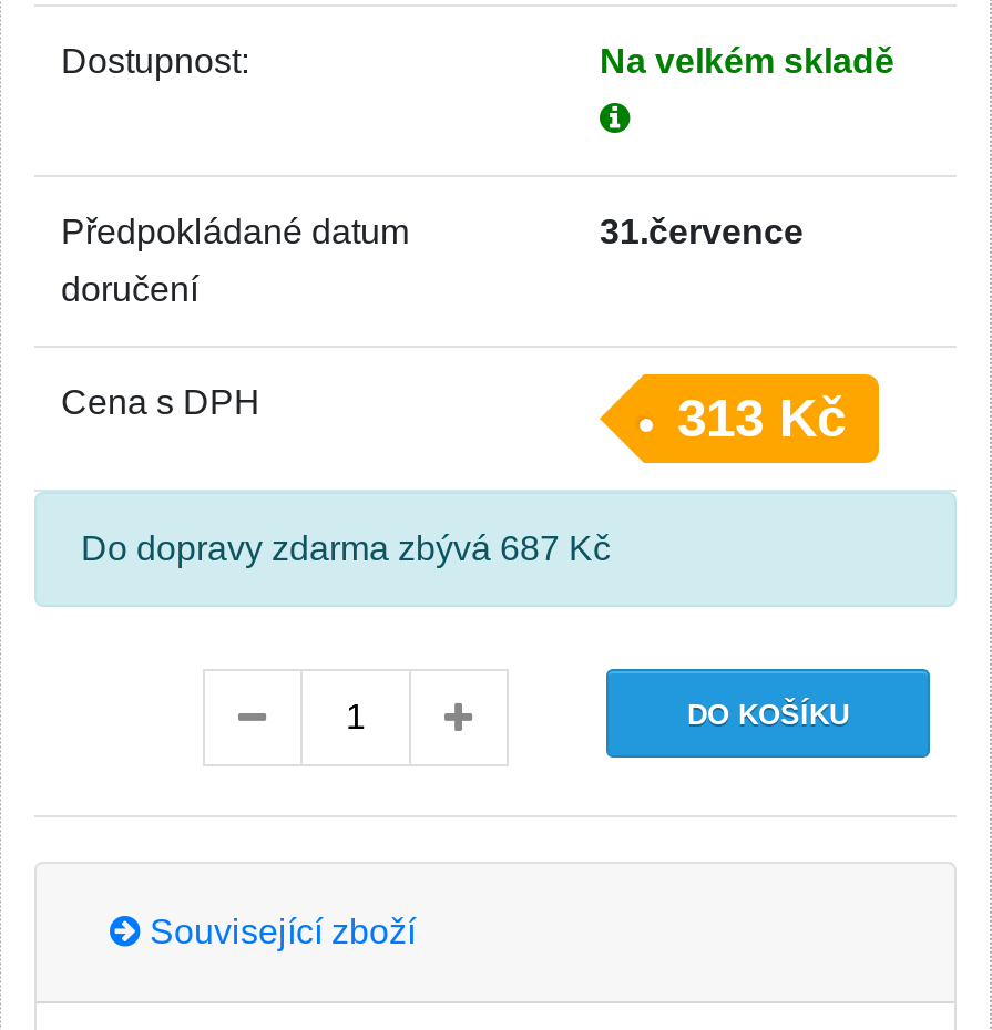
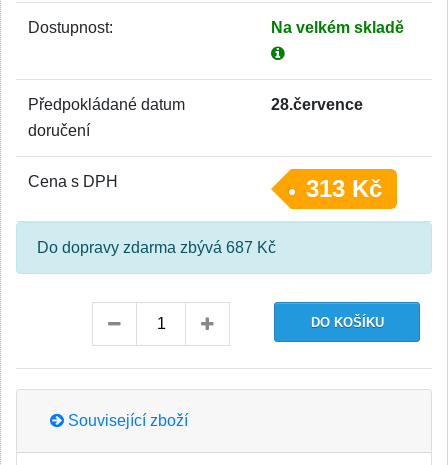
- 31.července
+ 28.července
